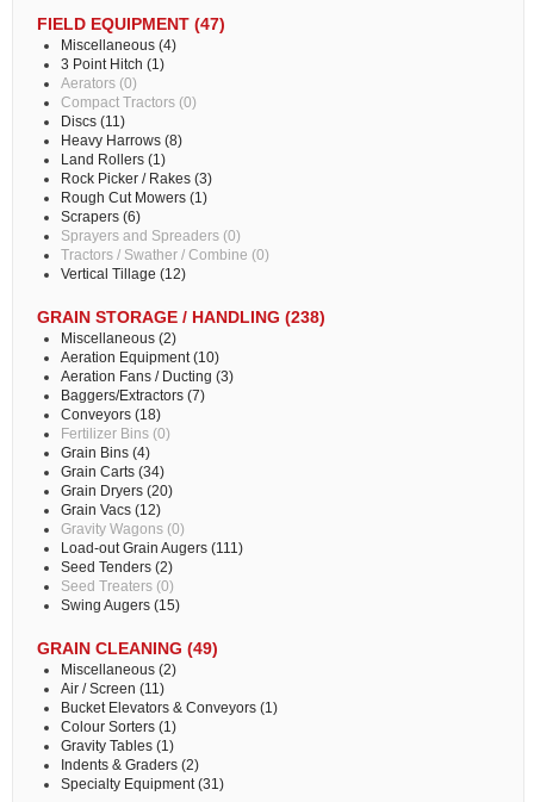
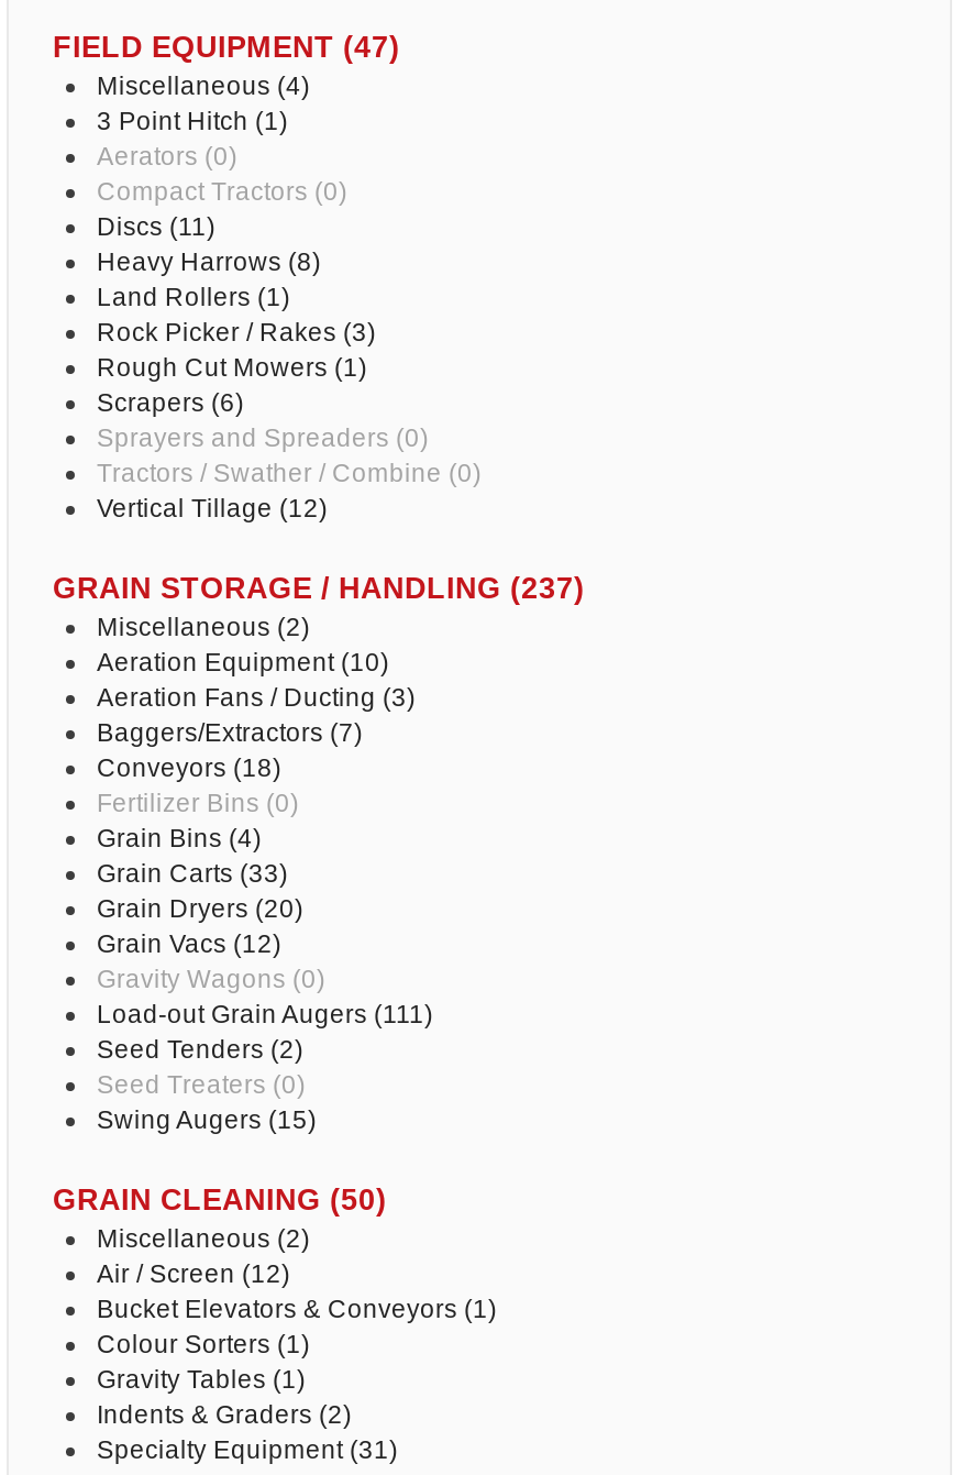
- GRAIN STORAGE / HANDLING (238)
+ GRAIN STORAGE / HANDLING (237)

- Grain Carts (34)
+ Grain Carts (33)

- GRAIN CLEANING (49)
+ GRAIN CLEANING (50)

- Air / Screen (11)
+ Air / Screen (12)
